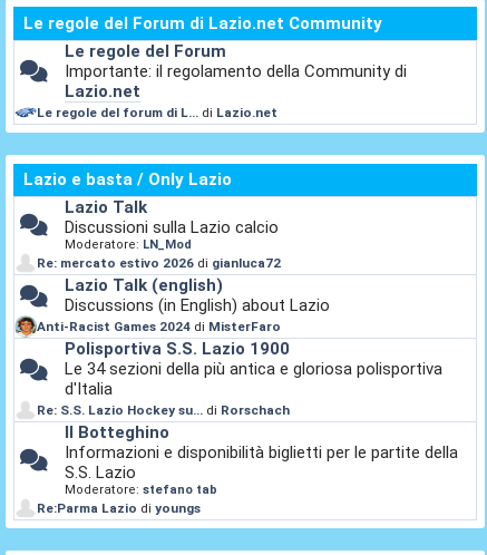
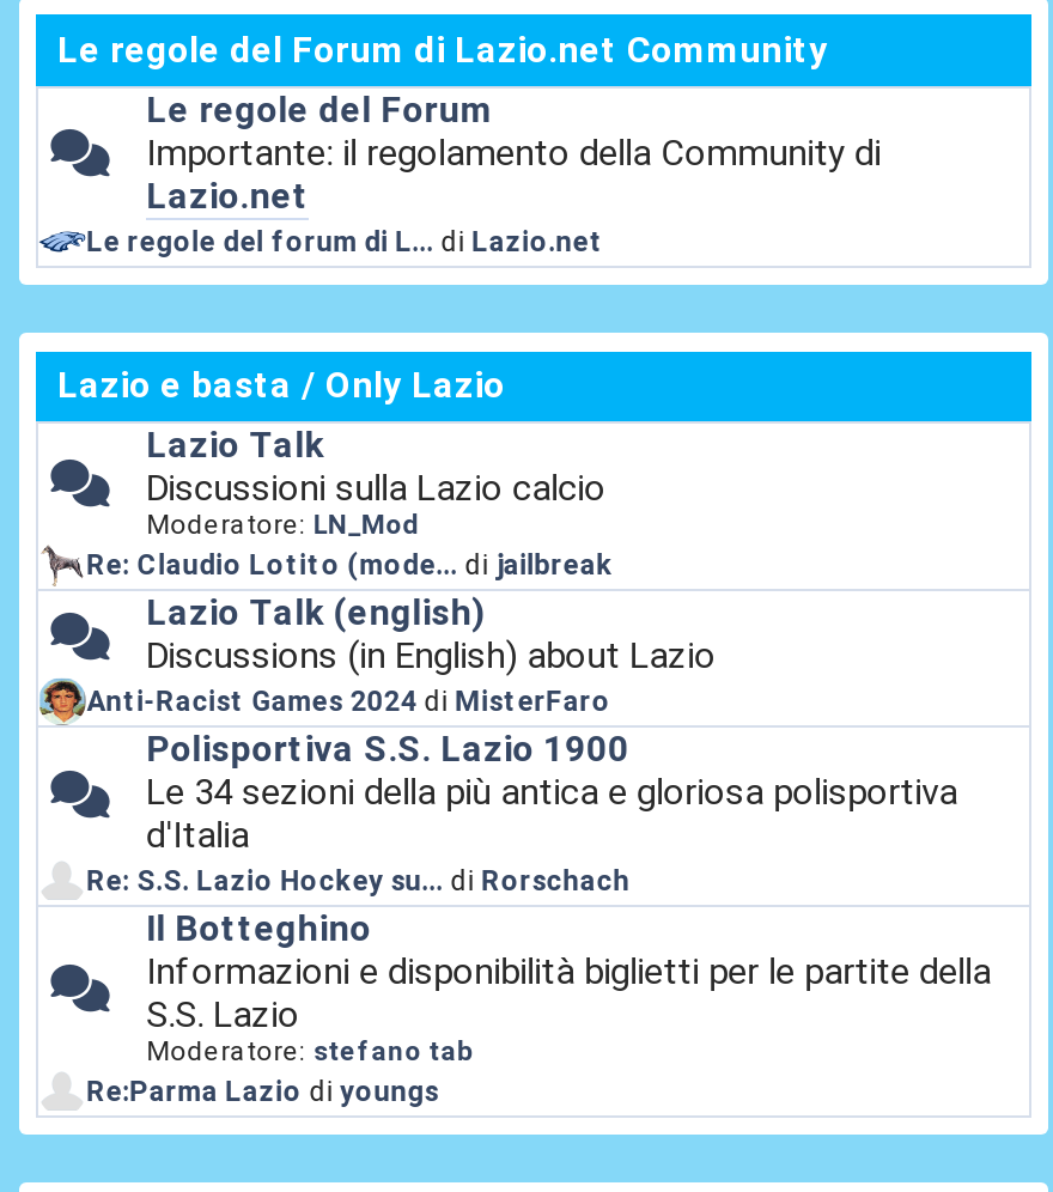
- Re: mercato estivo 2026 di gianluca72
+ Re: Claudio Lotito (mode... di jailbreak
